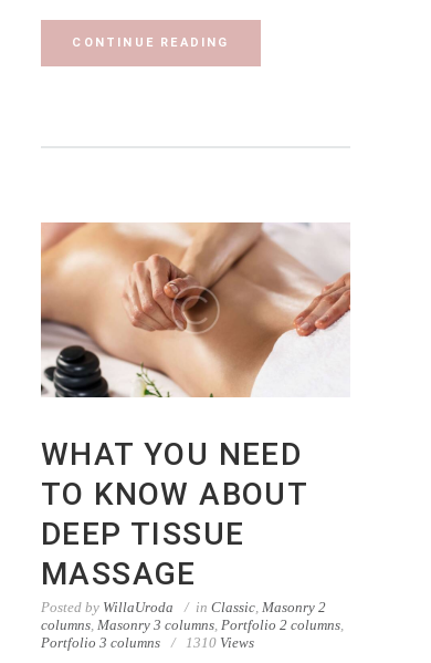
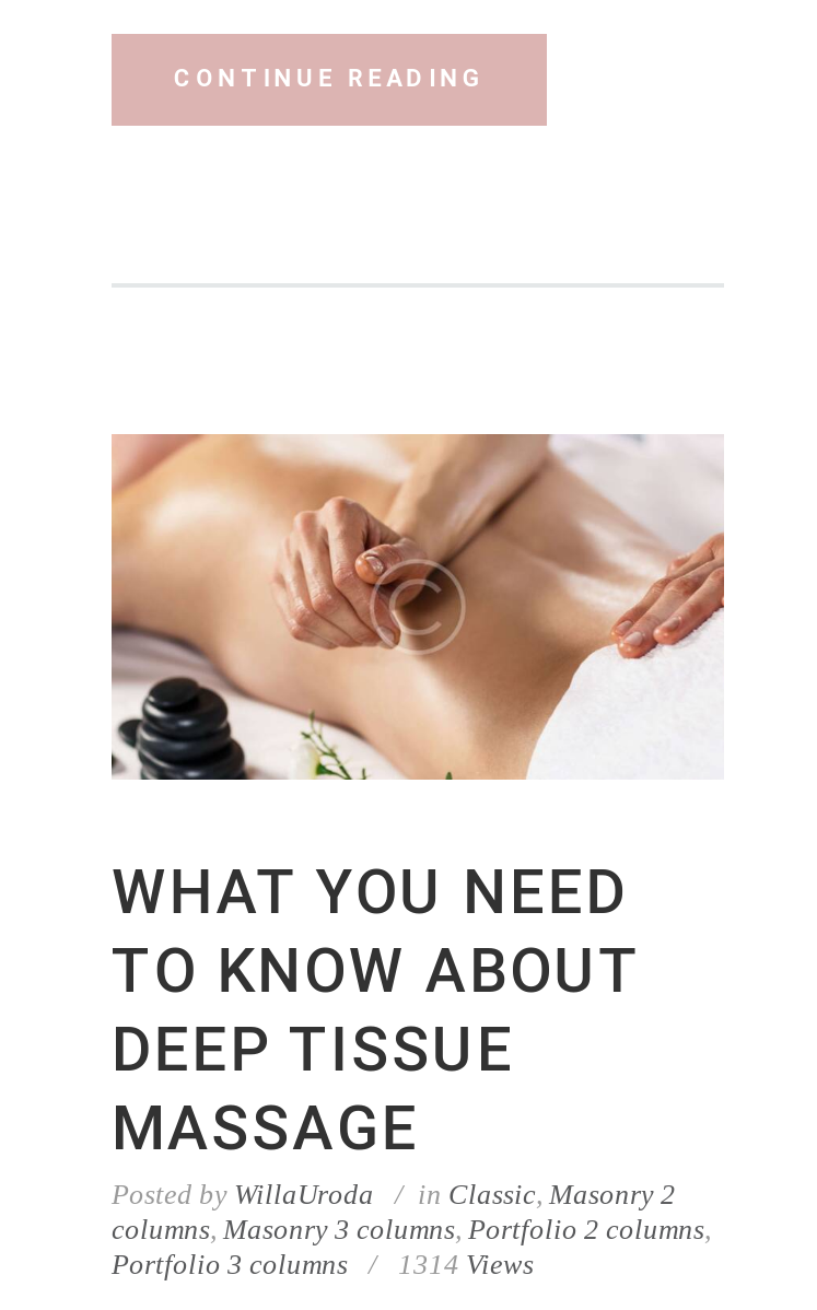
- Portfolio 3 columns 1310 Views
+ Portfolio 3 columns 1314 Views
